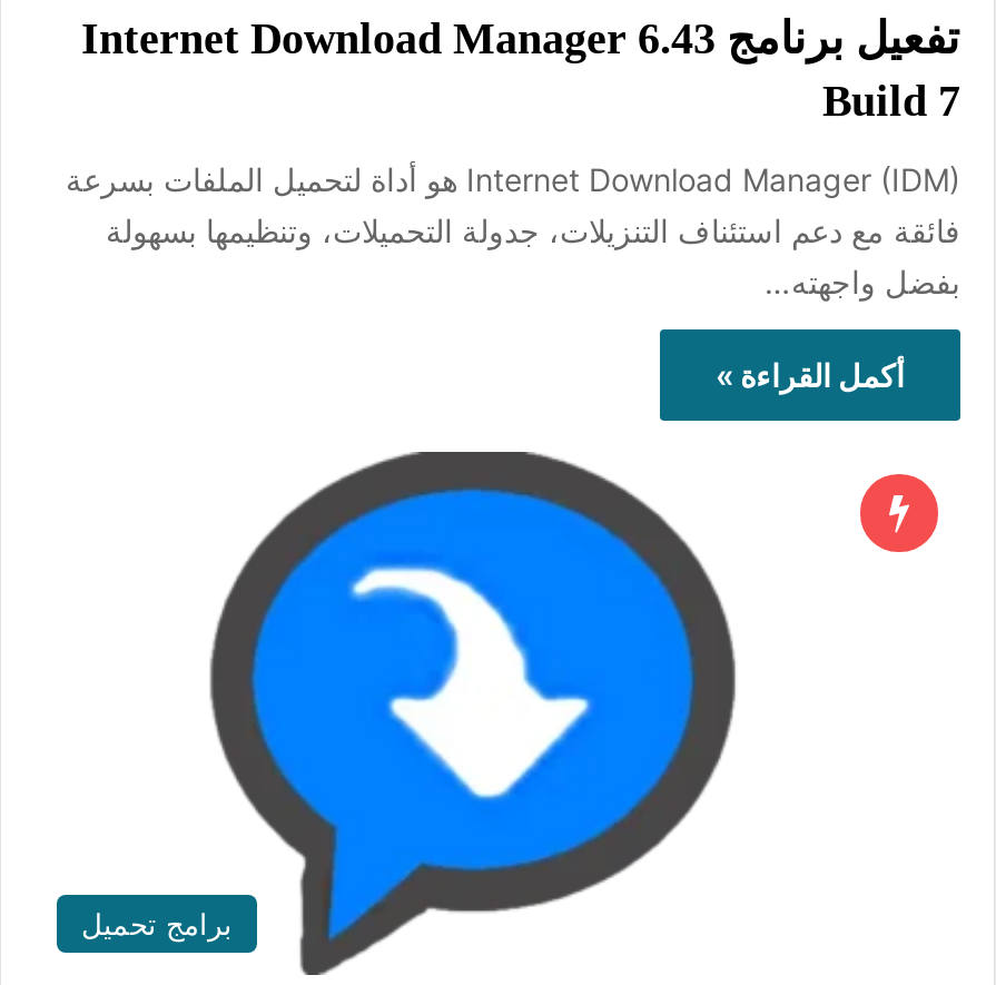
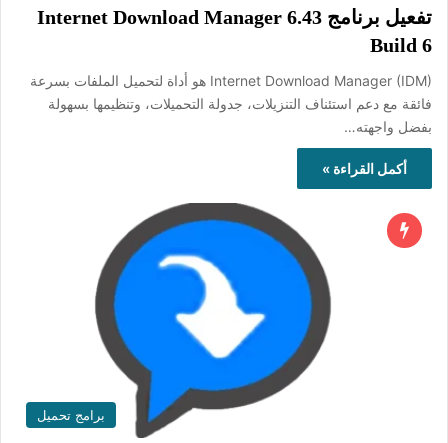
- Build 7
+ Build 6
